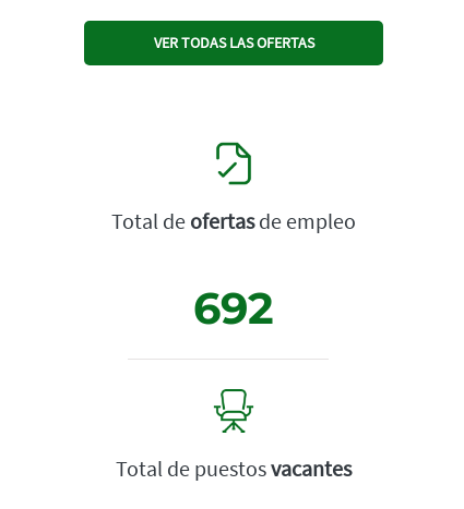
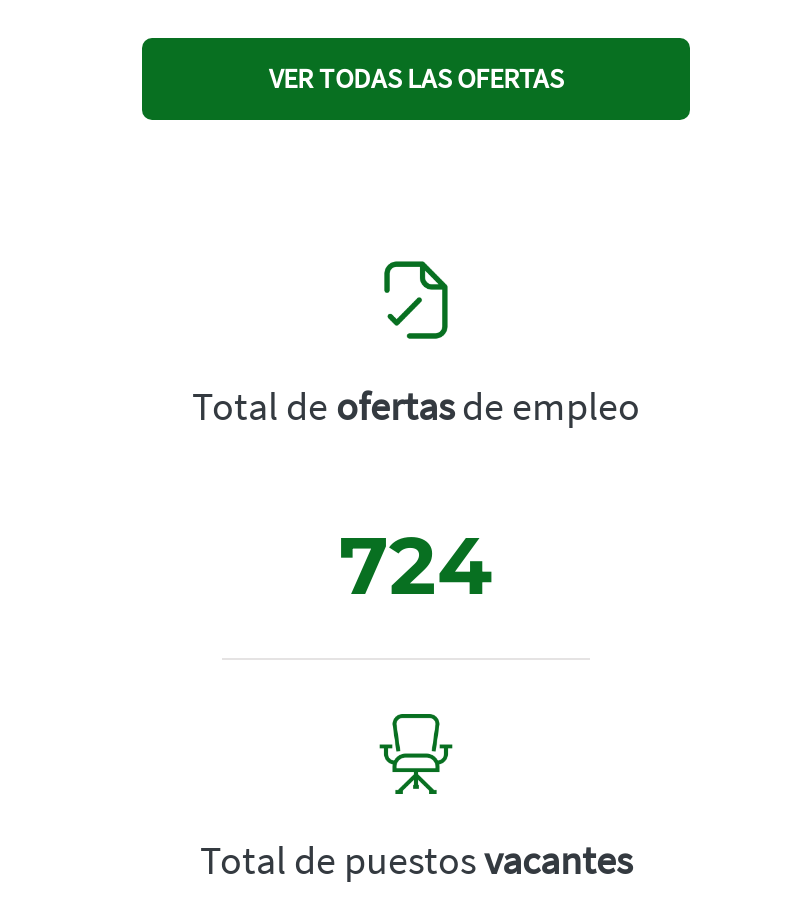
- 692
+ 724
